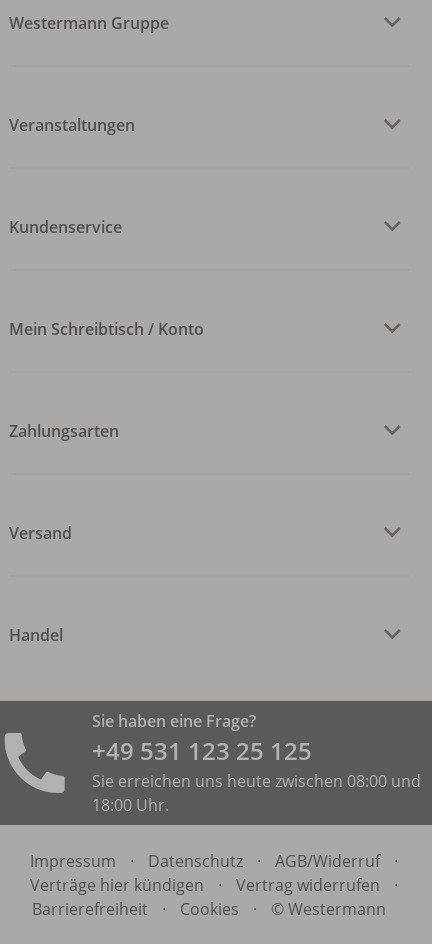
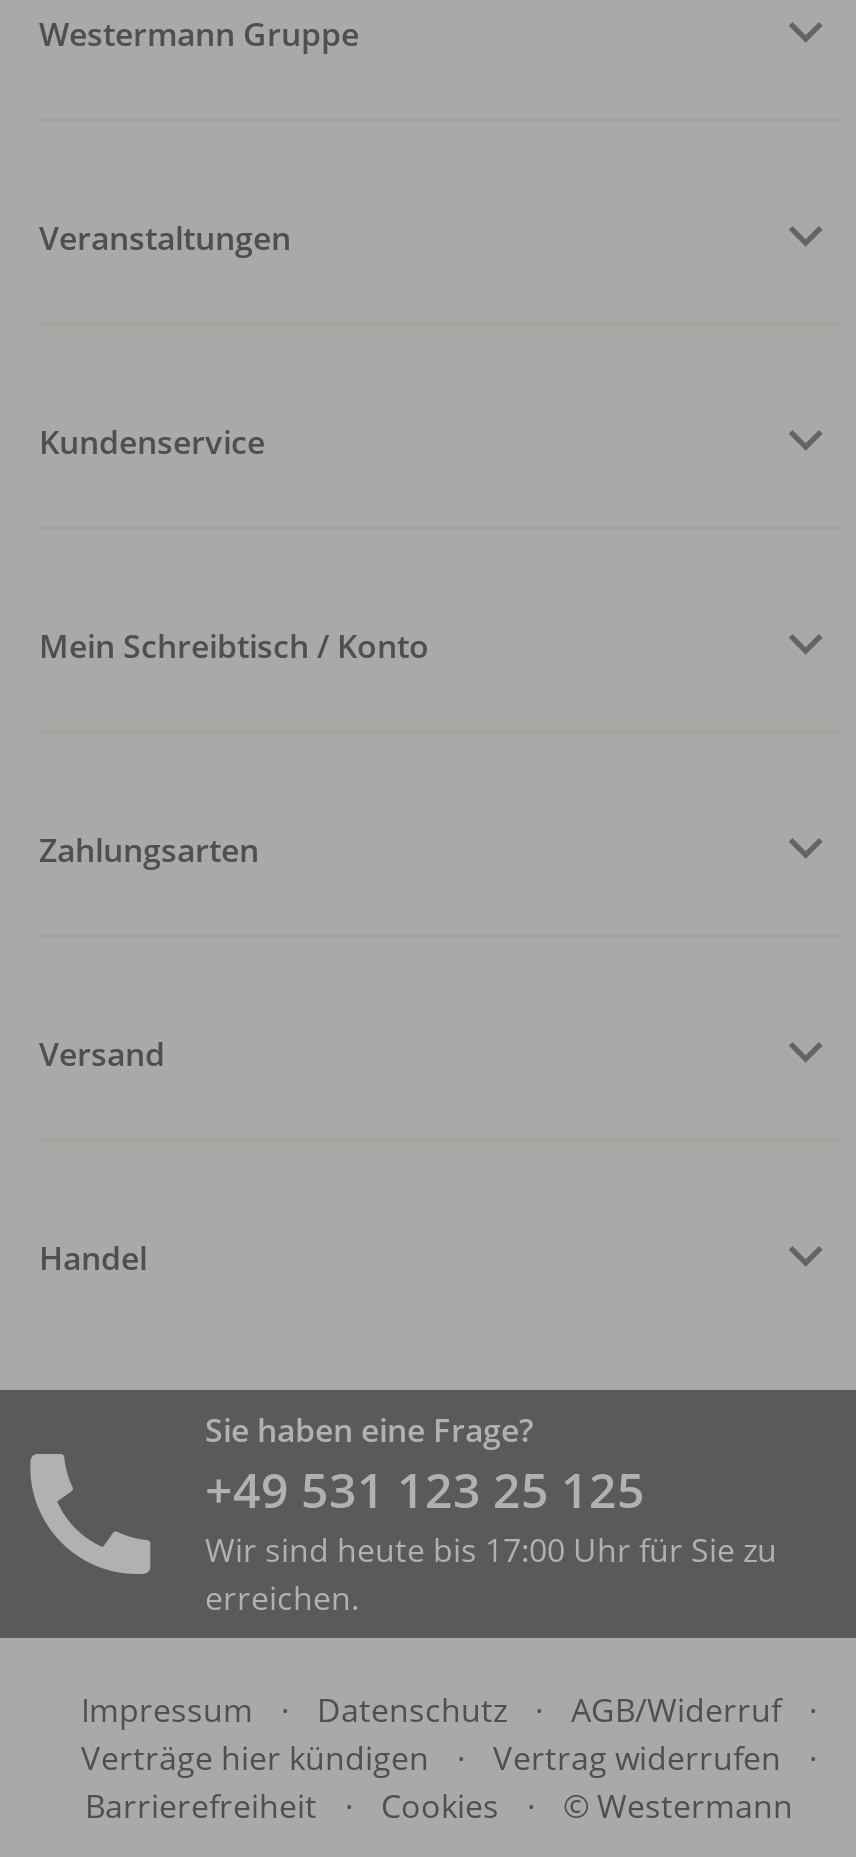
- Sie erreichen uns heute zwischen 08:00 und
- 18:00 Uhr.
+ Wir sind heute bis 17:00 Uhr für Sie zu
+ erreichen.
